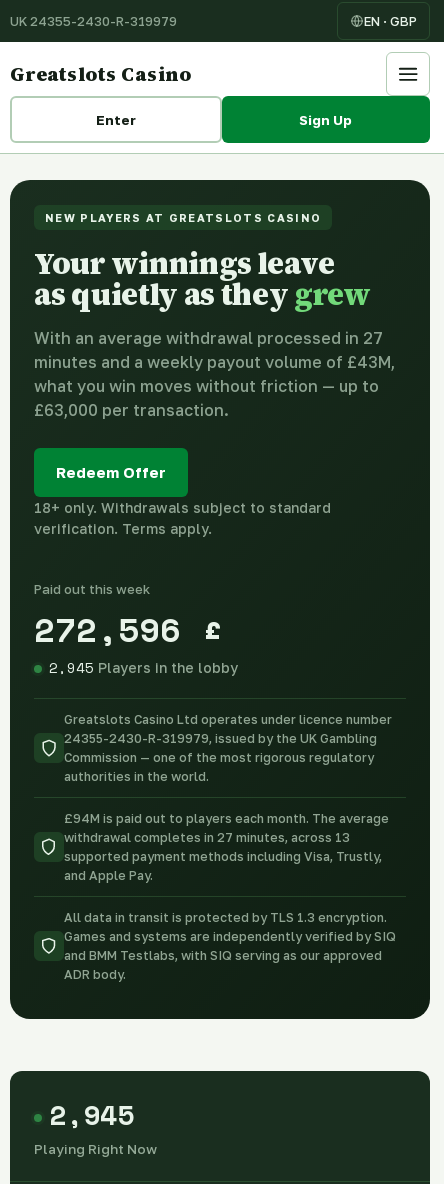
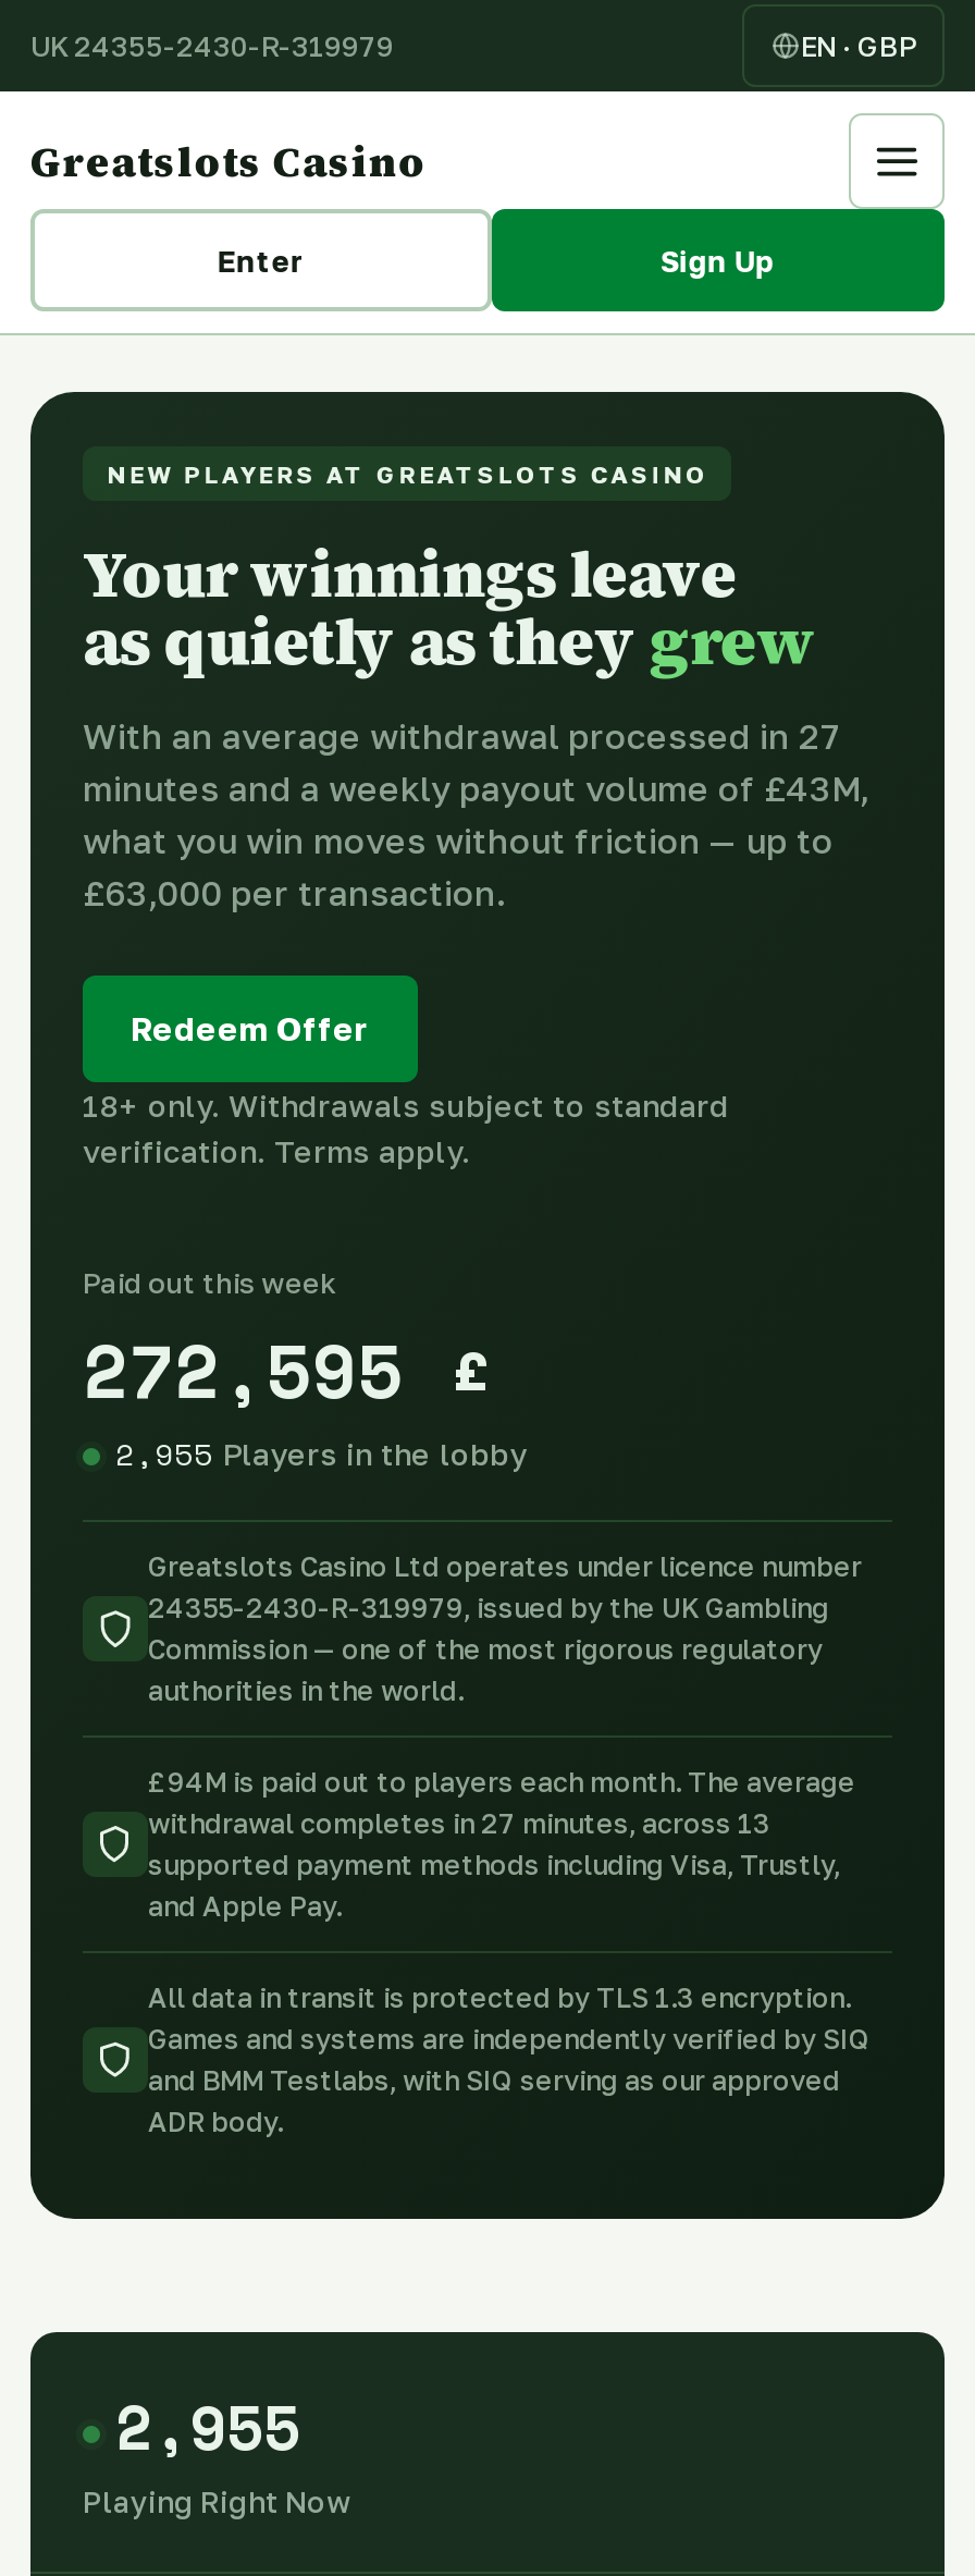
- 272,596 £
+ 272,595 £

- 2,945 Players in the lobby
+ 2,955 Players in the lobby

- 2,945
+ 2,955
